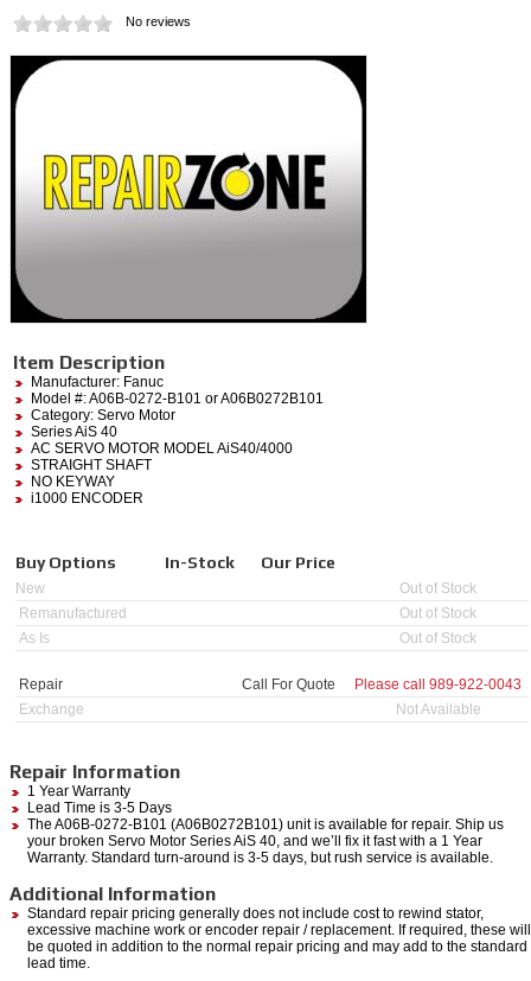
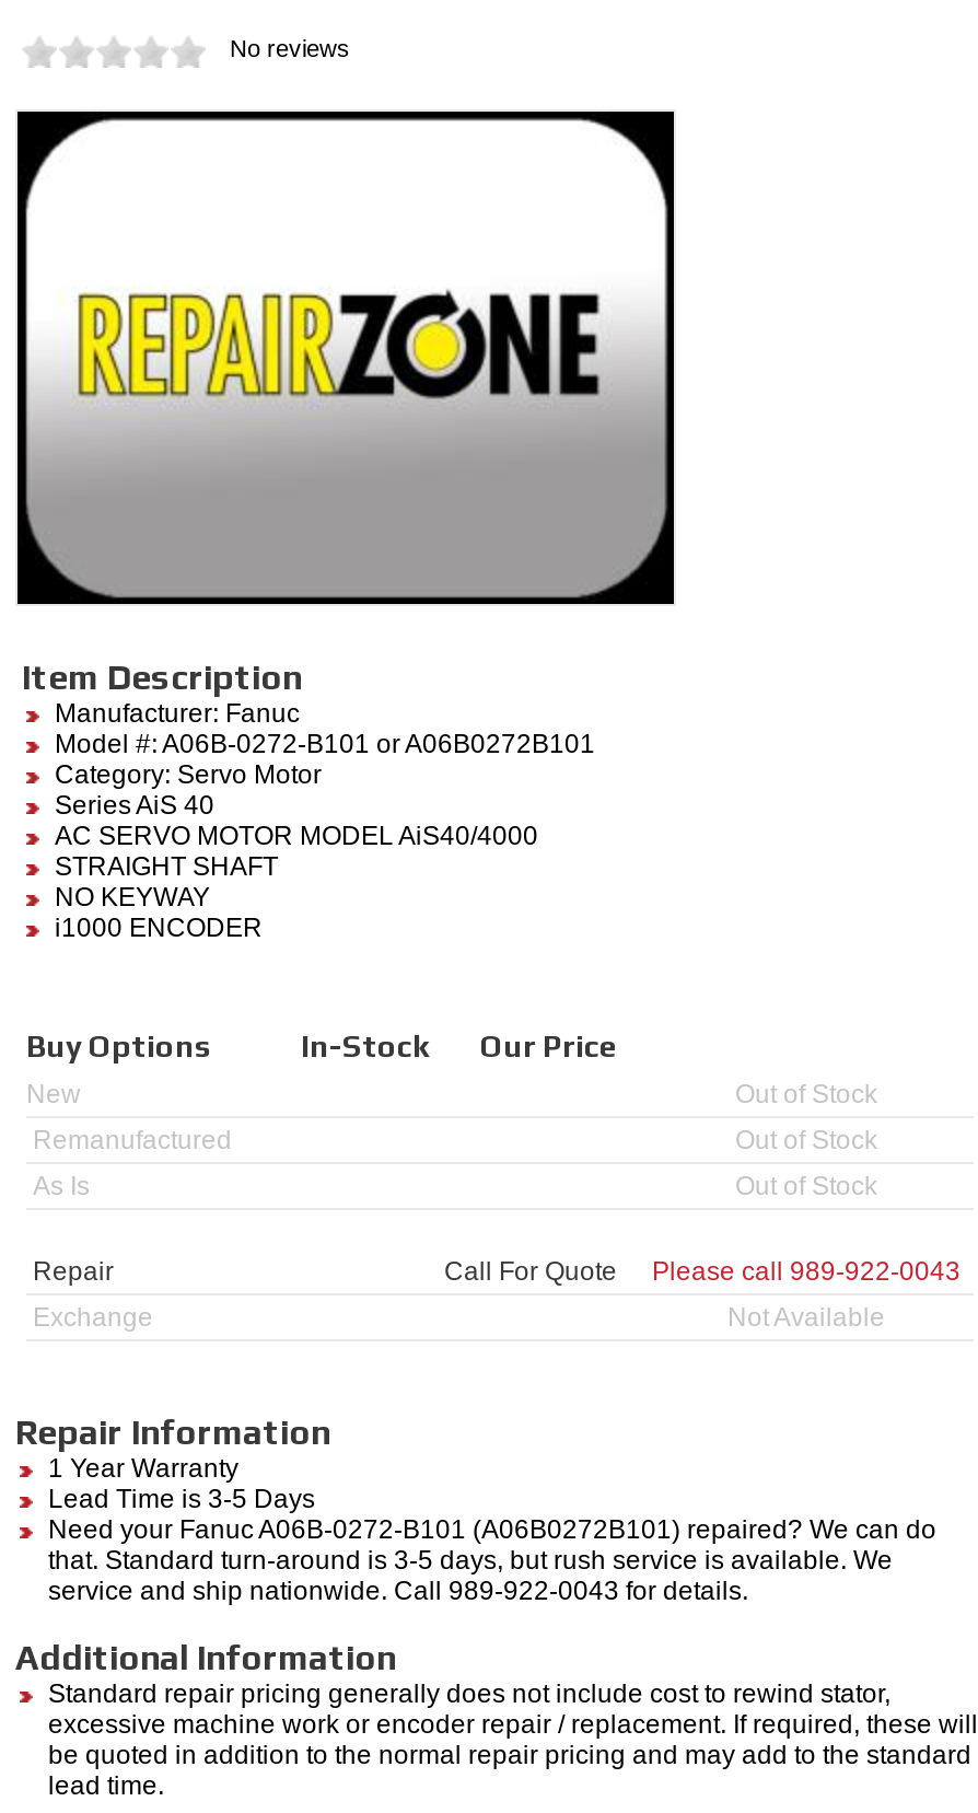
- The A06B-0272-B101 (A06B0272B101) unit is available for repair. Ship us
- your broken Servo Motor Series AiS 40, and we’ll fix it fast with a 1 Year
- Warranty. Standard turn-around is 3-5 days, but rush service is available.
+ Need your Fanuc A06B-0272-B101 (A06B0272B101) repaired? We can do
+ that. Standard turn-around is 3-5 days, but rush service is available. We
+ service and ship nationwide. Call 989-922-0043 for details.
